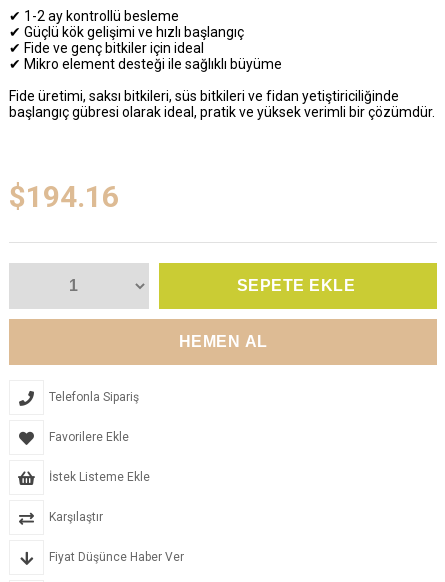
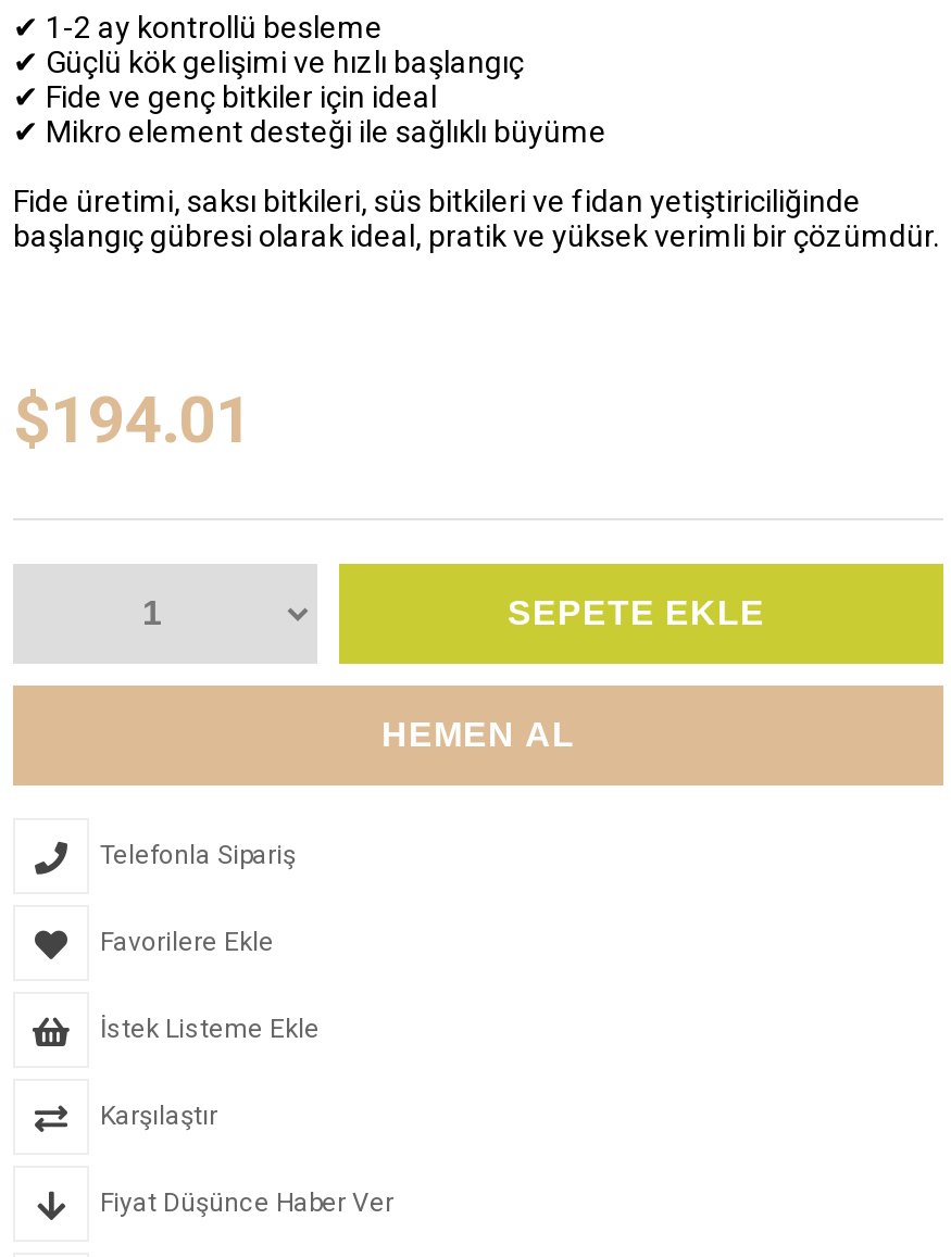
- $194.16
+ $194.01
